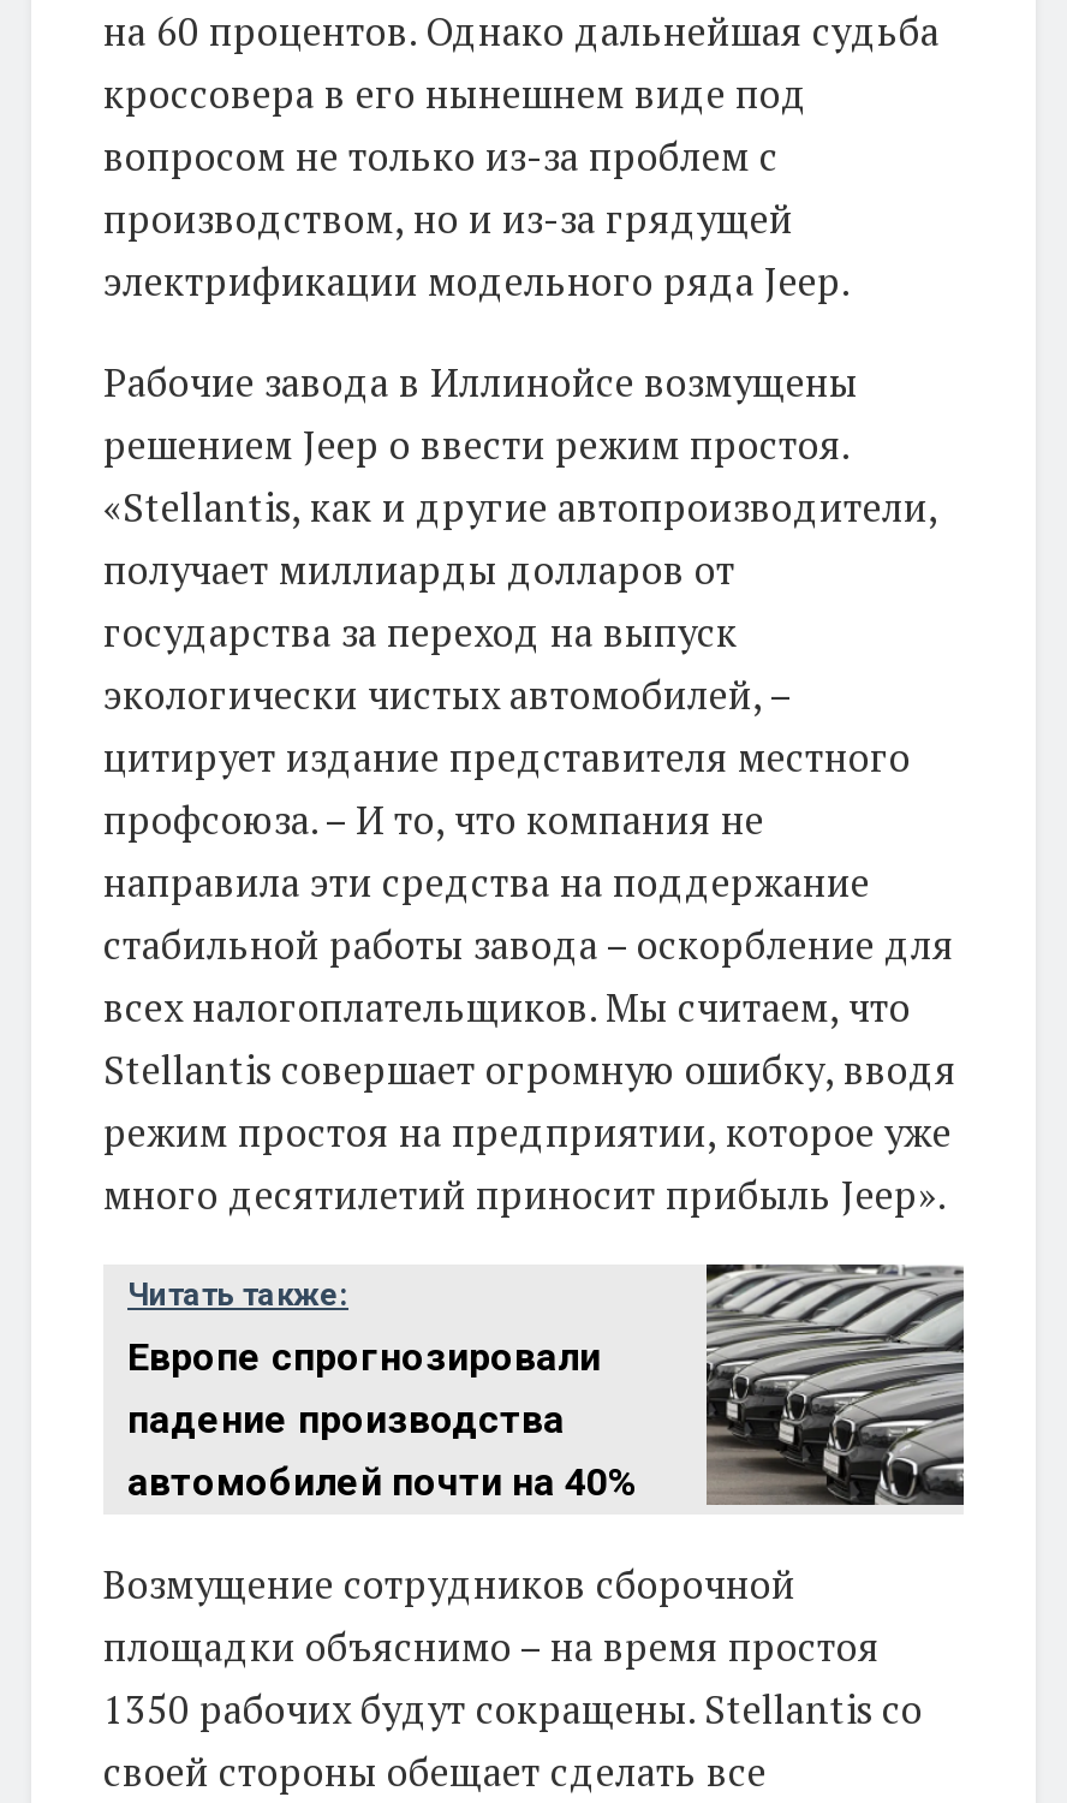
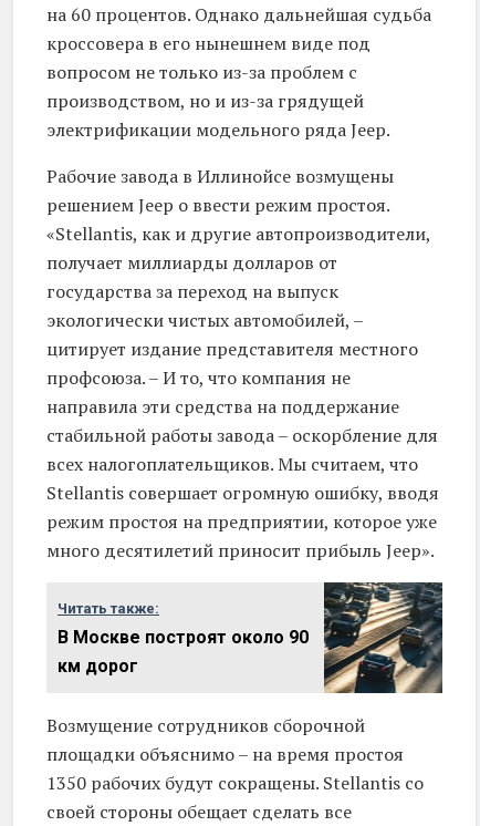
- [image]
- Европе спрогнозировали
- падение производства
- автомобилей почти на 40%
+ [image]
+ В Москве построят около 90
+ км дорог
